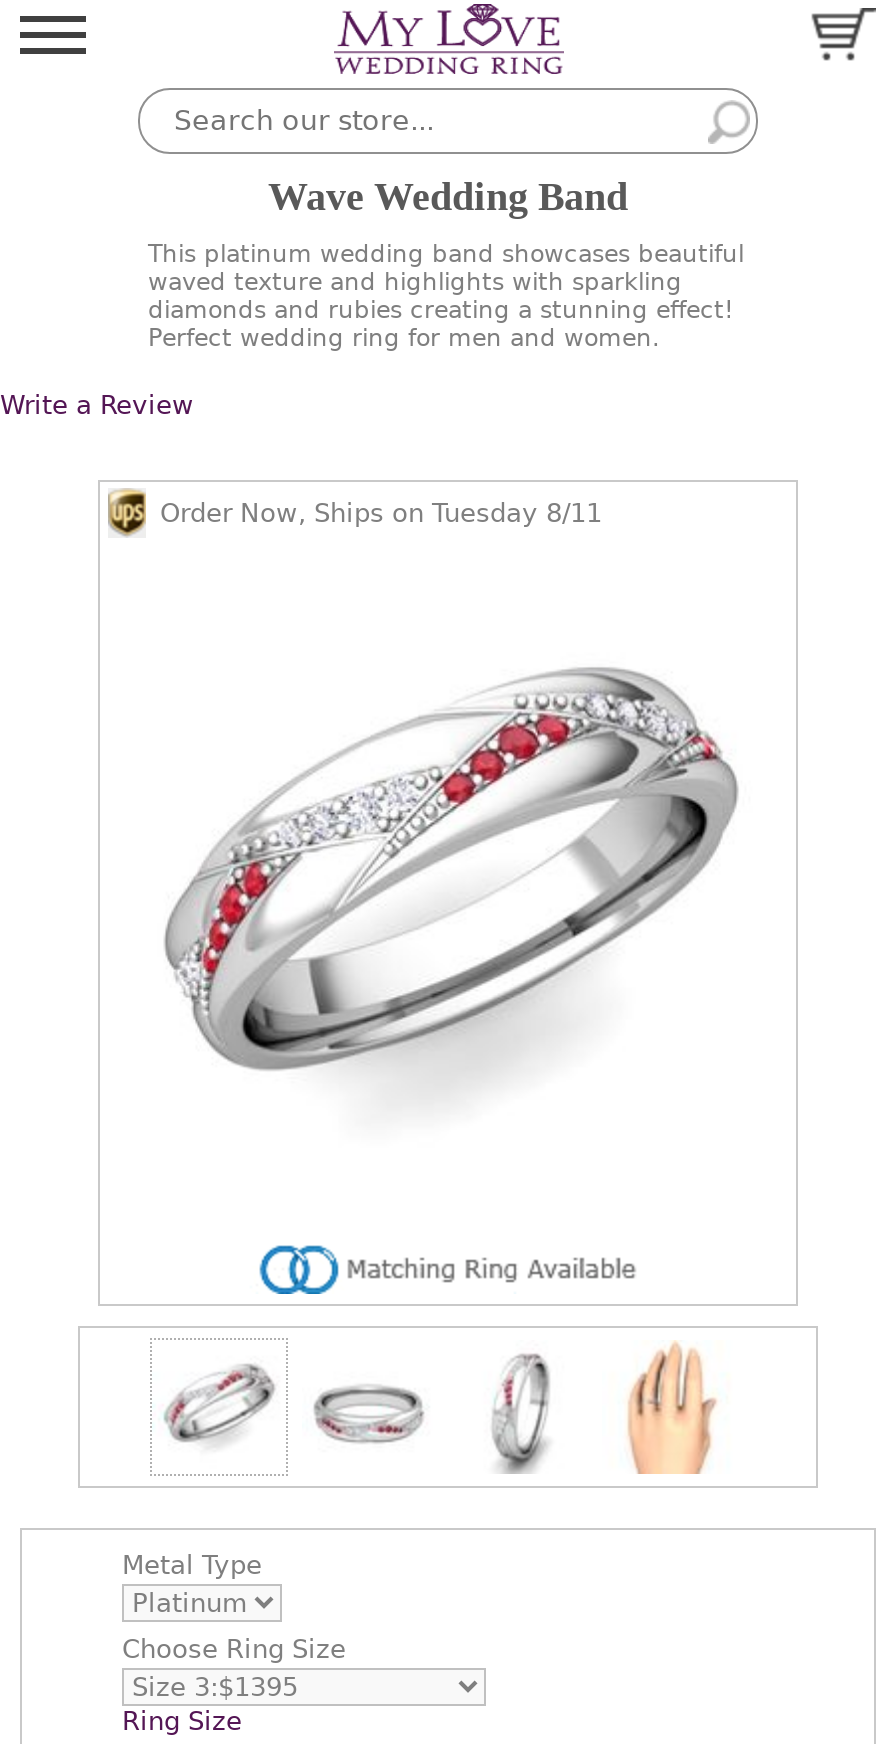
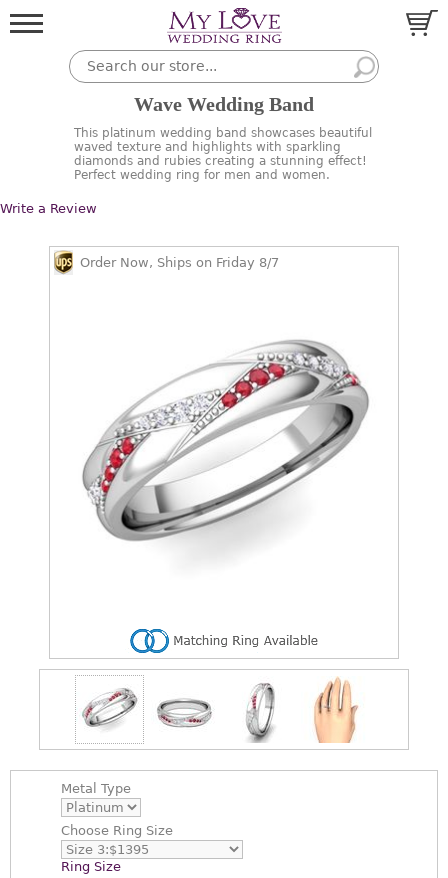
- Order Now, Ships on Tuesday 8/11
+ Order Now, Ships on Friday 8/7
